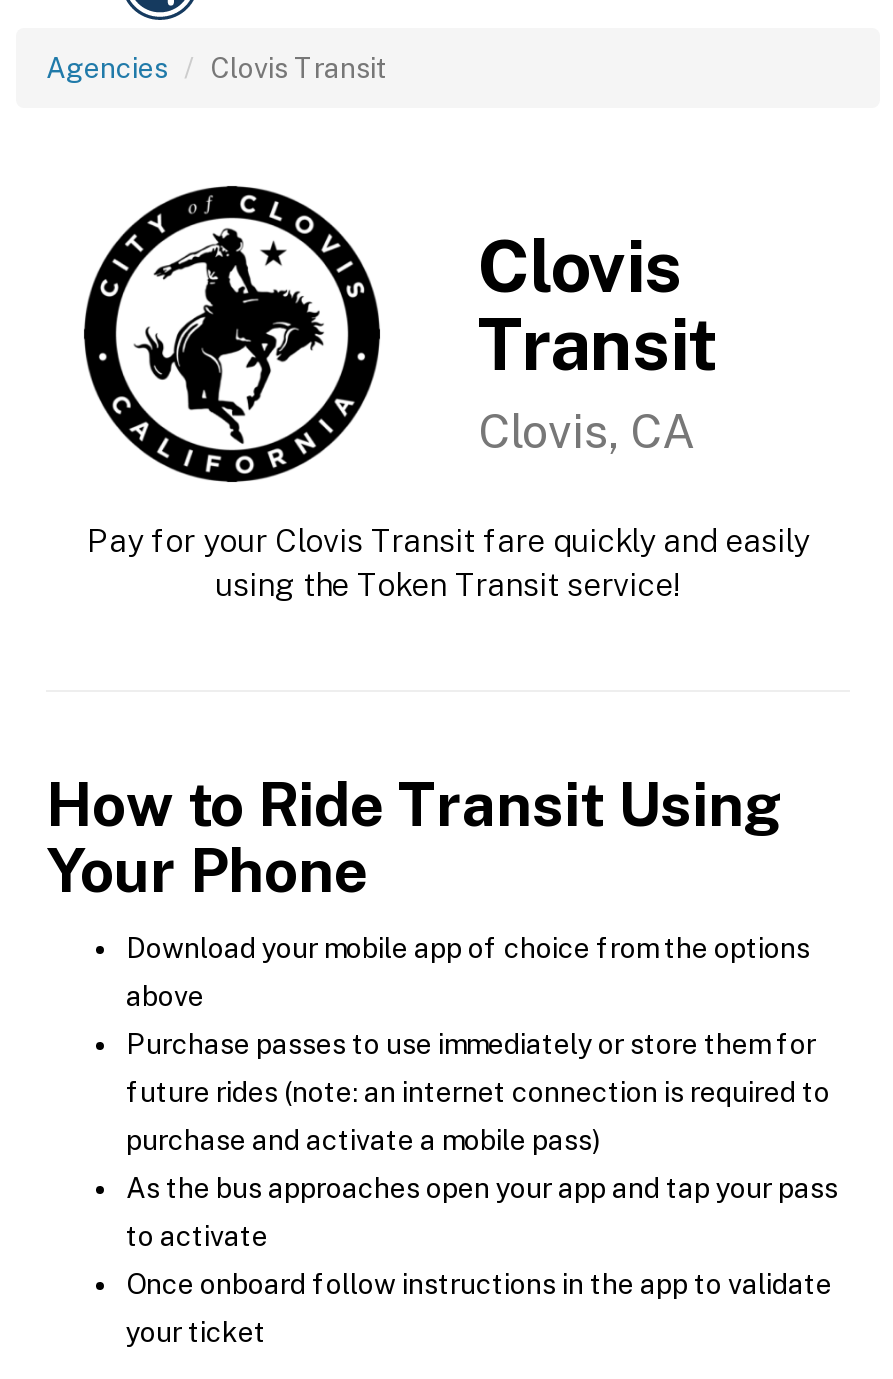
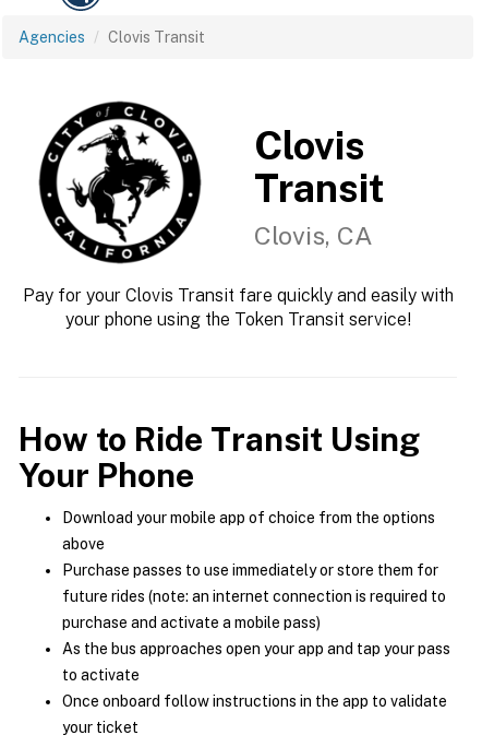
- Pay for your Clovis Transit fare quickly and easily
- using the Token Transit service!
+ Pay for your Clovis Transit fare quickly and easily with
+ your phone using the Token Transit service!
